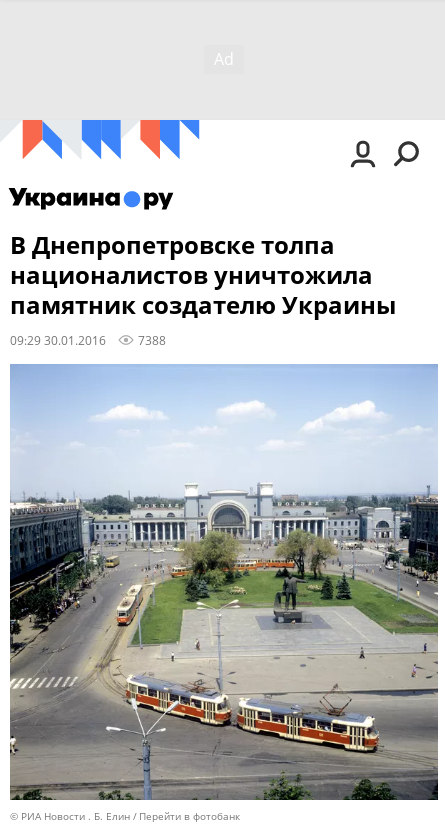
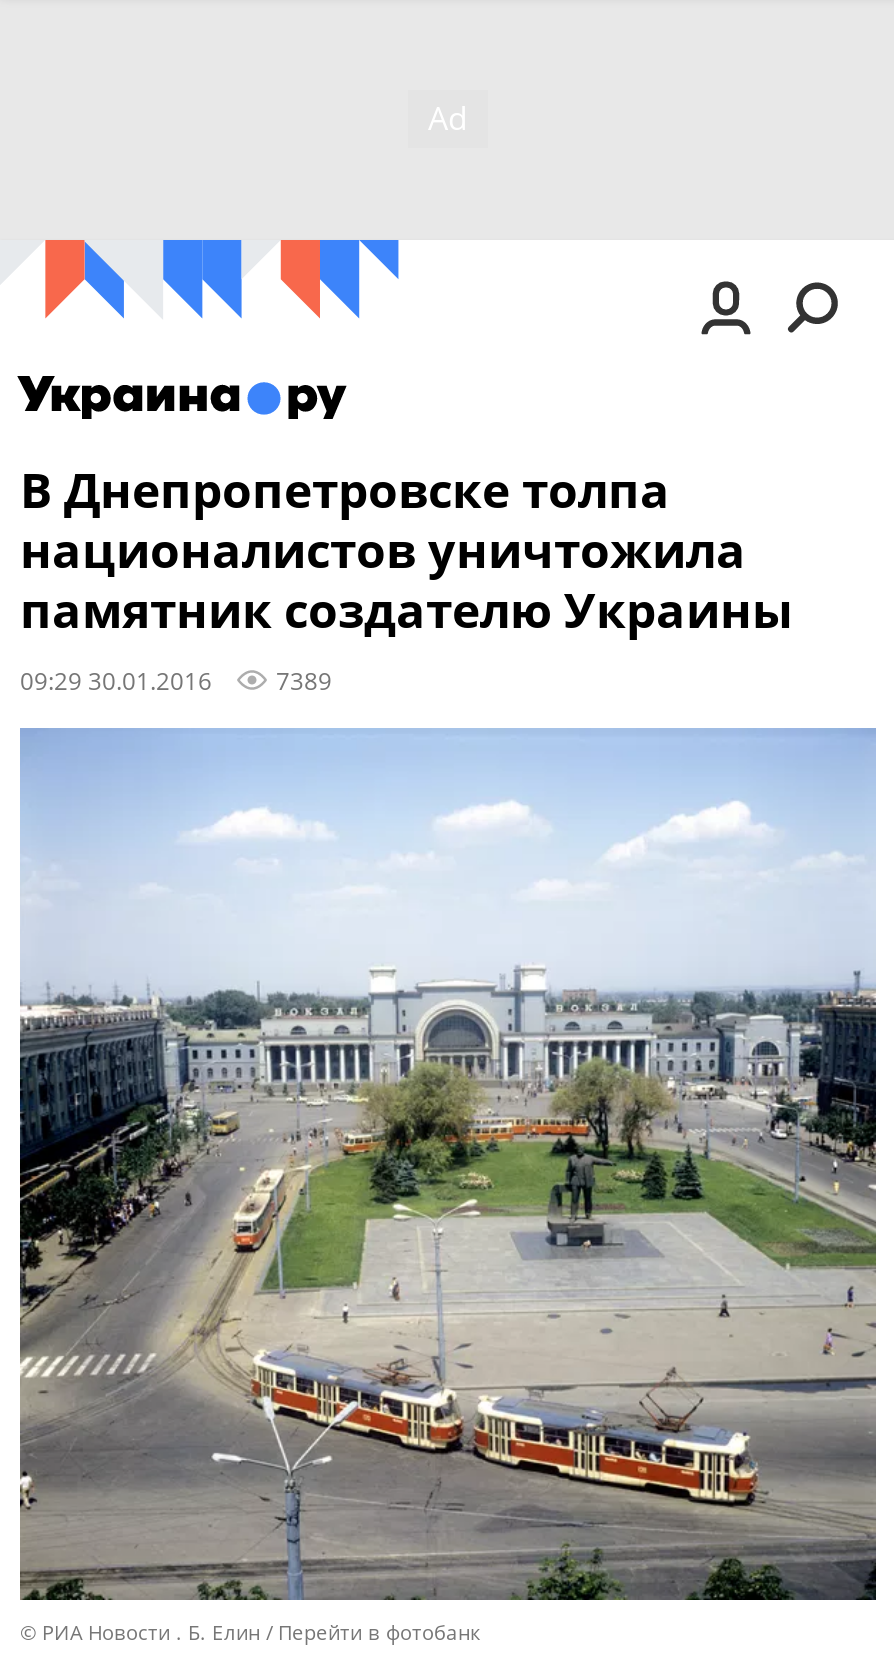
- 09:29 30.01.2016 7388
+ 09:29 30.01.2016 7389
